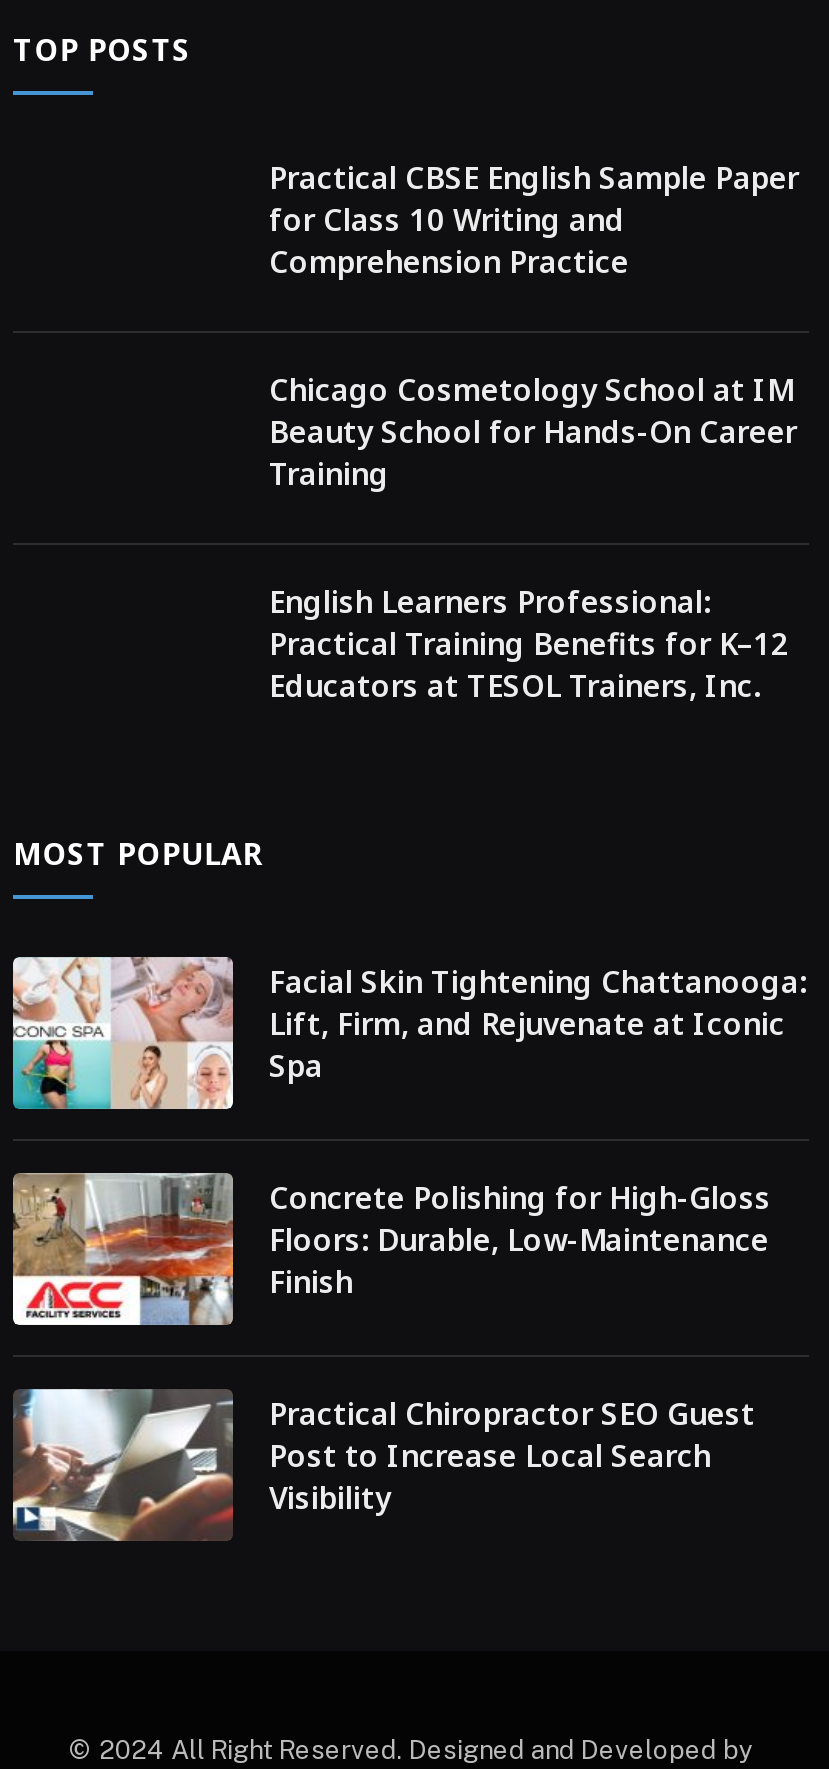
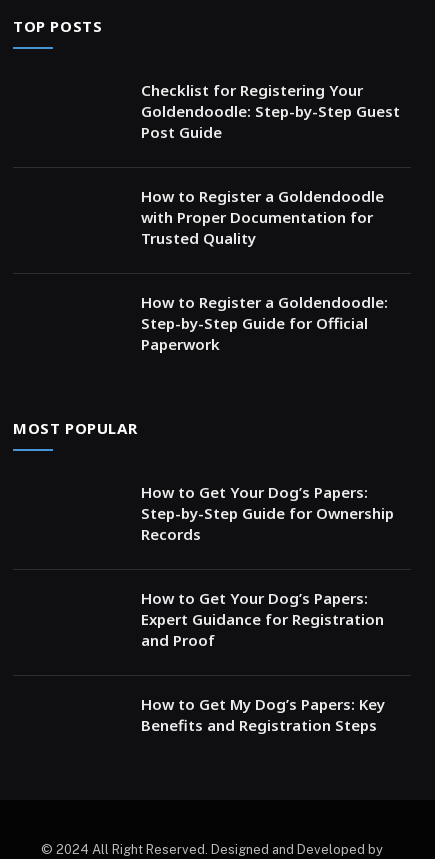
- Practical CBSE English Sample Paper
- for Class 10 Writing and
- Comprehension Practice
+ Checklist for Registering Your
+ Goldendoodle: Step-by-Step Guest
+ Post Guide

- Chicago Cosmetology School at IM
- Beauty School for Hands-On Career
- Training
+ How to Register a Goldendoodle
+ with Proper Documentation for
+ Trusted Quality

- English Learners Professional:
- Practical Training Benefits for K–12
- Educators at TESOL Trainers, Inc.
+ How to Register a Goldendoodle:
+ Step-by-Step Guide for Official
+ Paperwork

- [image]

- Facial Skin Tightening Chattanooga:
- Lift, Firm, and Rejuvenate at Iconic
- Spa
+ How to Get Your Dog’s Papers:
+ Step-by-Step Guide for Ownership
+ Records

- [image]

- Concrete Polishing for High-Gloss
- Floors: Durable, Low-Maintenance
- Finish
+ How to Get Your Dog’s Papers:
+ Expert Guidance for Registration
+ and Proof

- [image]

- Practical Chiropractor SEO Guest
- Post to Increase Local Search
- Visibility
+ How to Get My Dog’s Papers: Key
+ Benefits and Registration Steps
